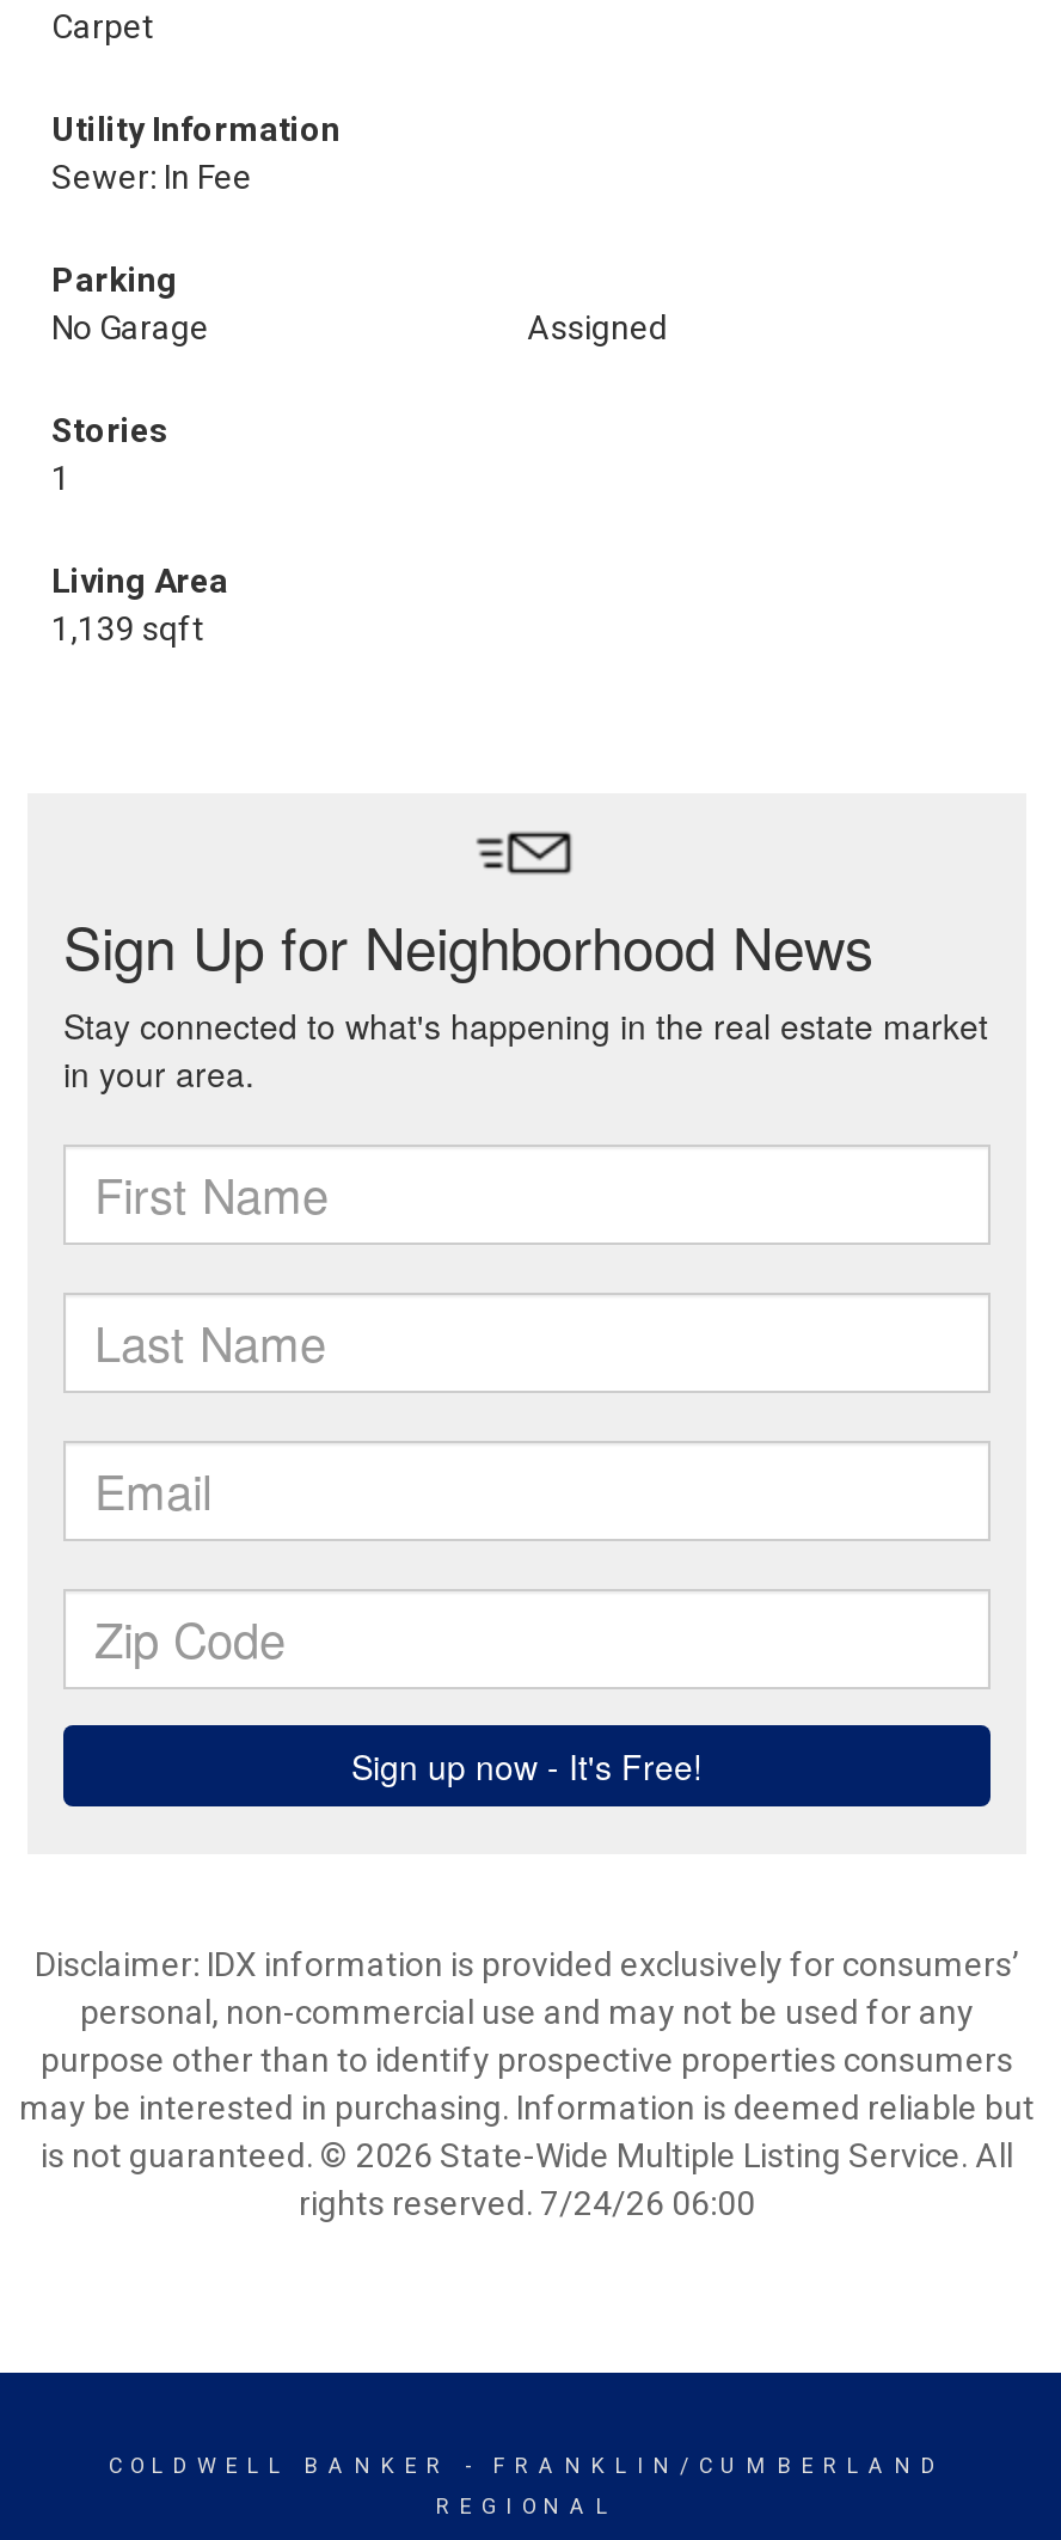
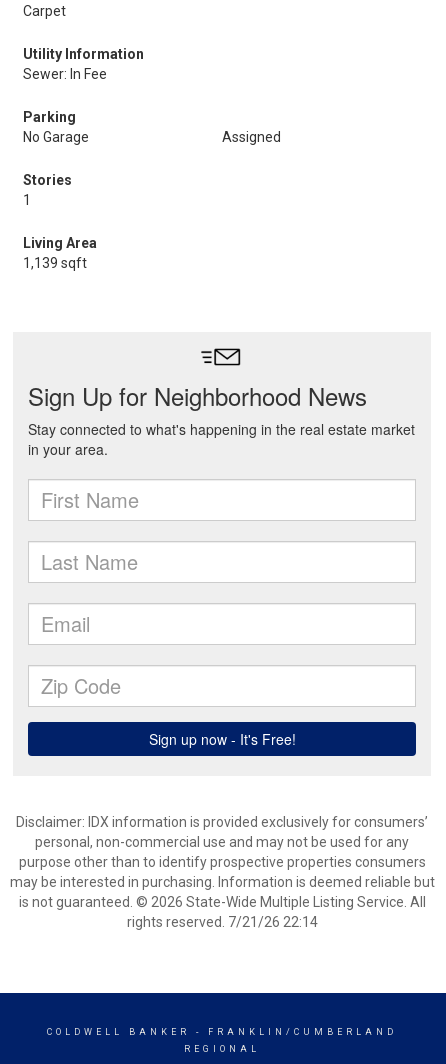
- rights reserved. 7/24/26 06:00
+ rights reserved. 7/21/26 22:14
